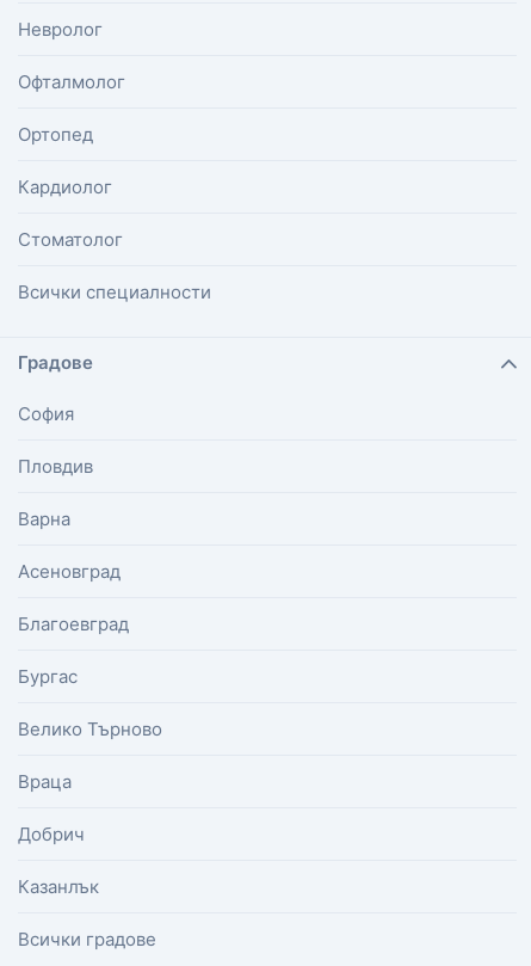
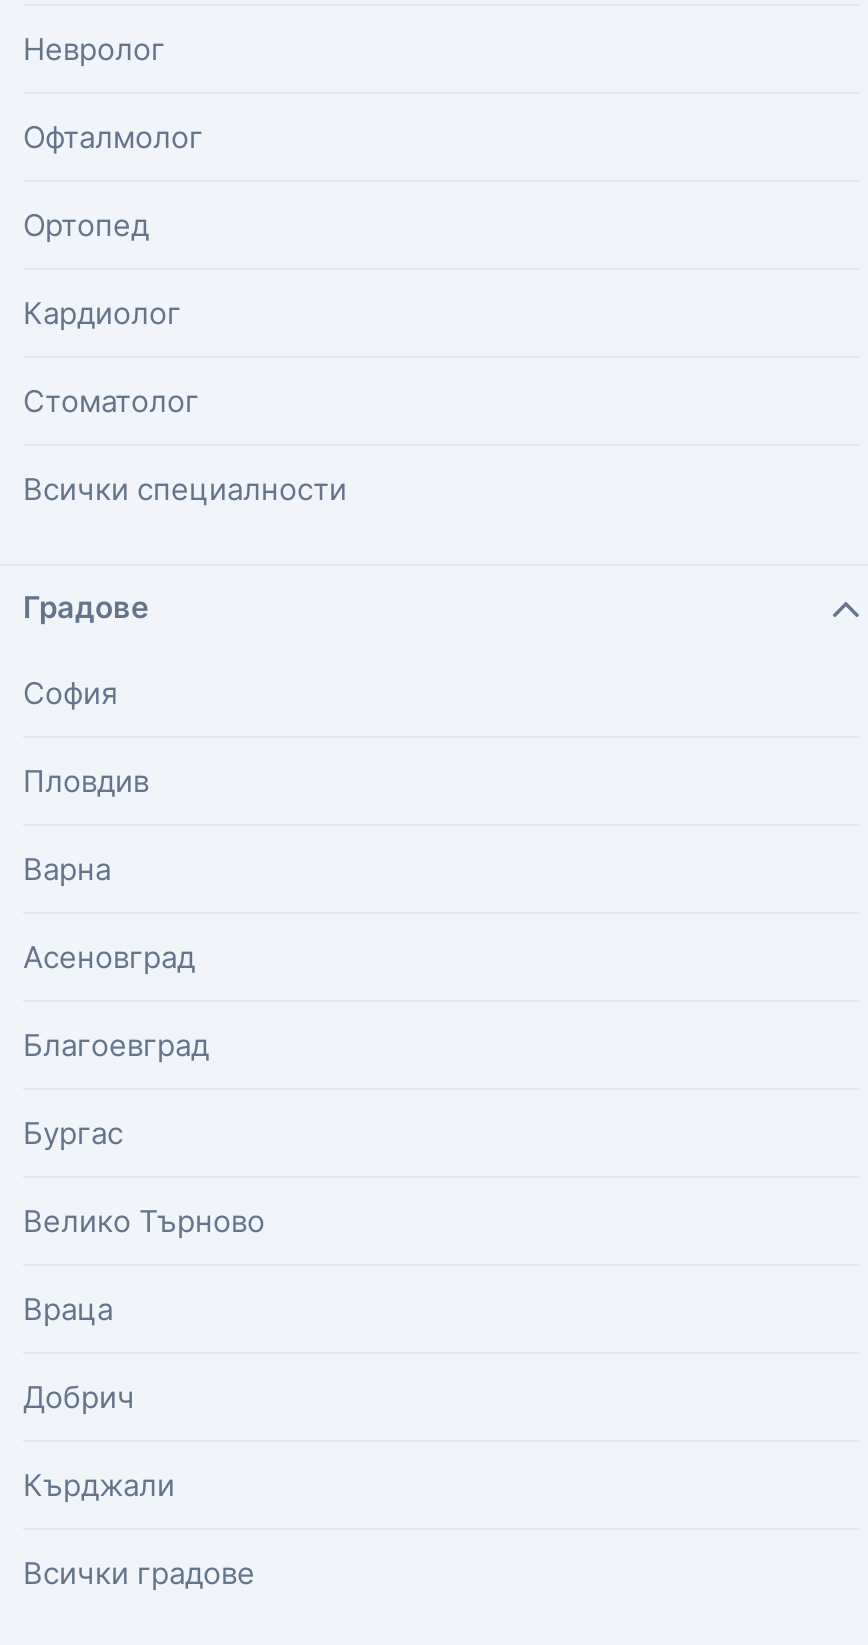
- Казанлък
+ Кърджали
